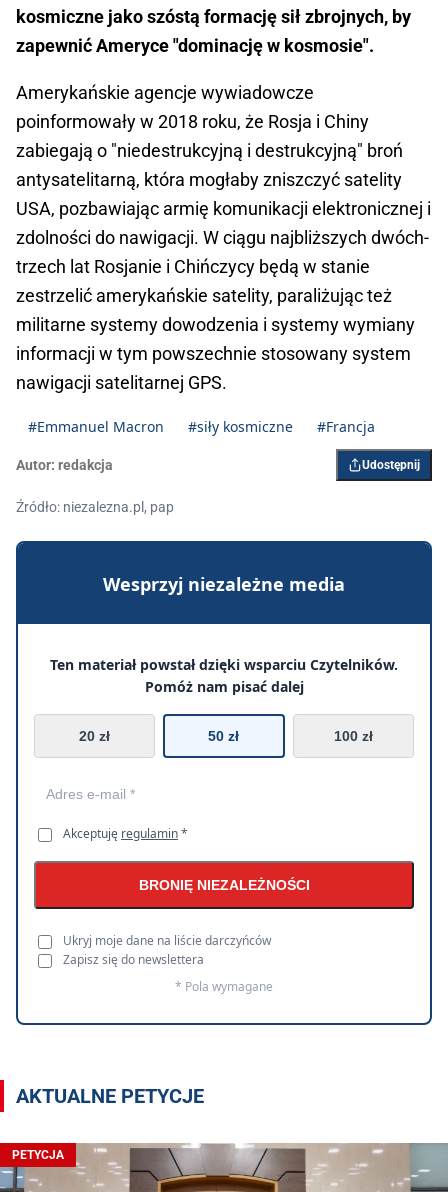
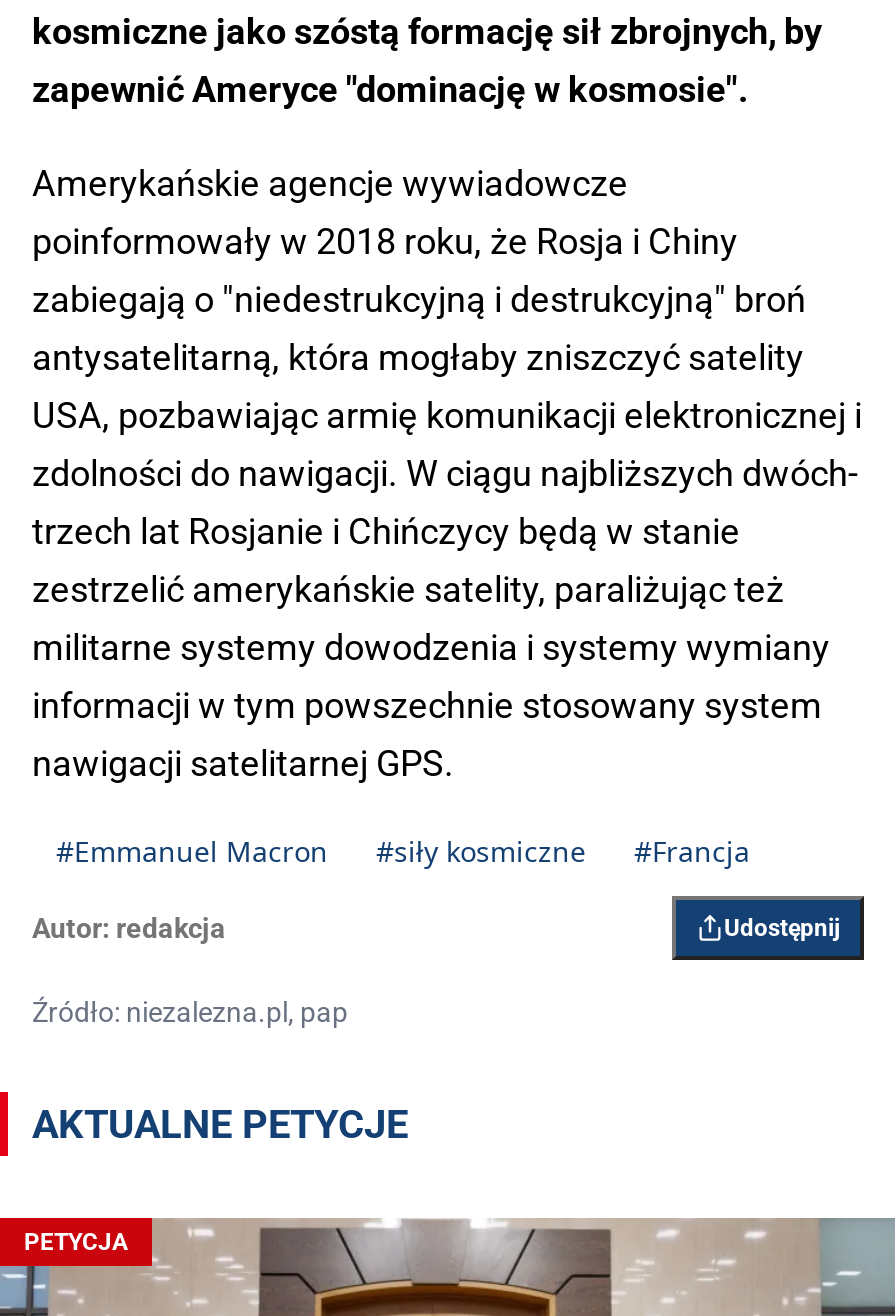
- [image]
- Wesprzyj niezależne media
- Ten materiał powstał dzięki wsparciu Czytelników.
- Pomóż nam pisać dalej
- 20 zł
- 50 zł
- 100 zł

- Akceptuję regulamin *
- BRONIĘ NIEZALEŻNOŚCI
- Ukryj moje dane na liście darczyńców
- Zapisz się do newslettera
- * Pola wymagane
